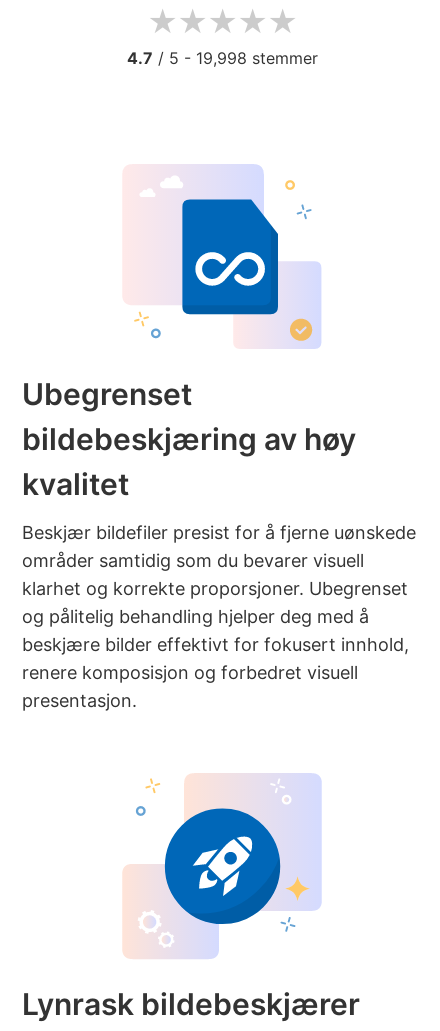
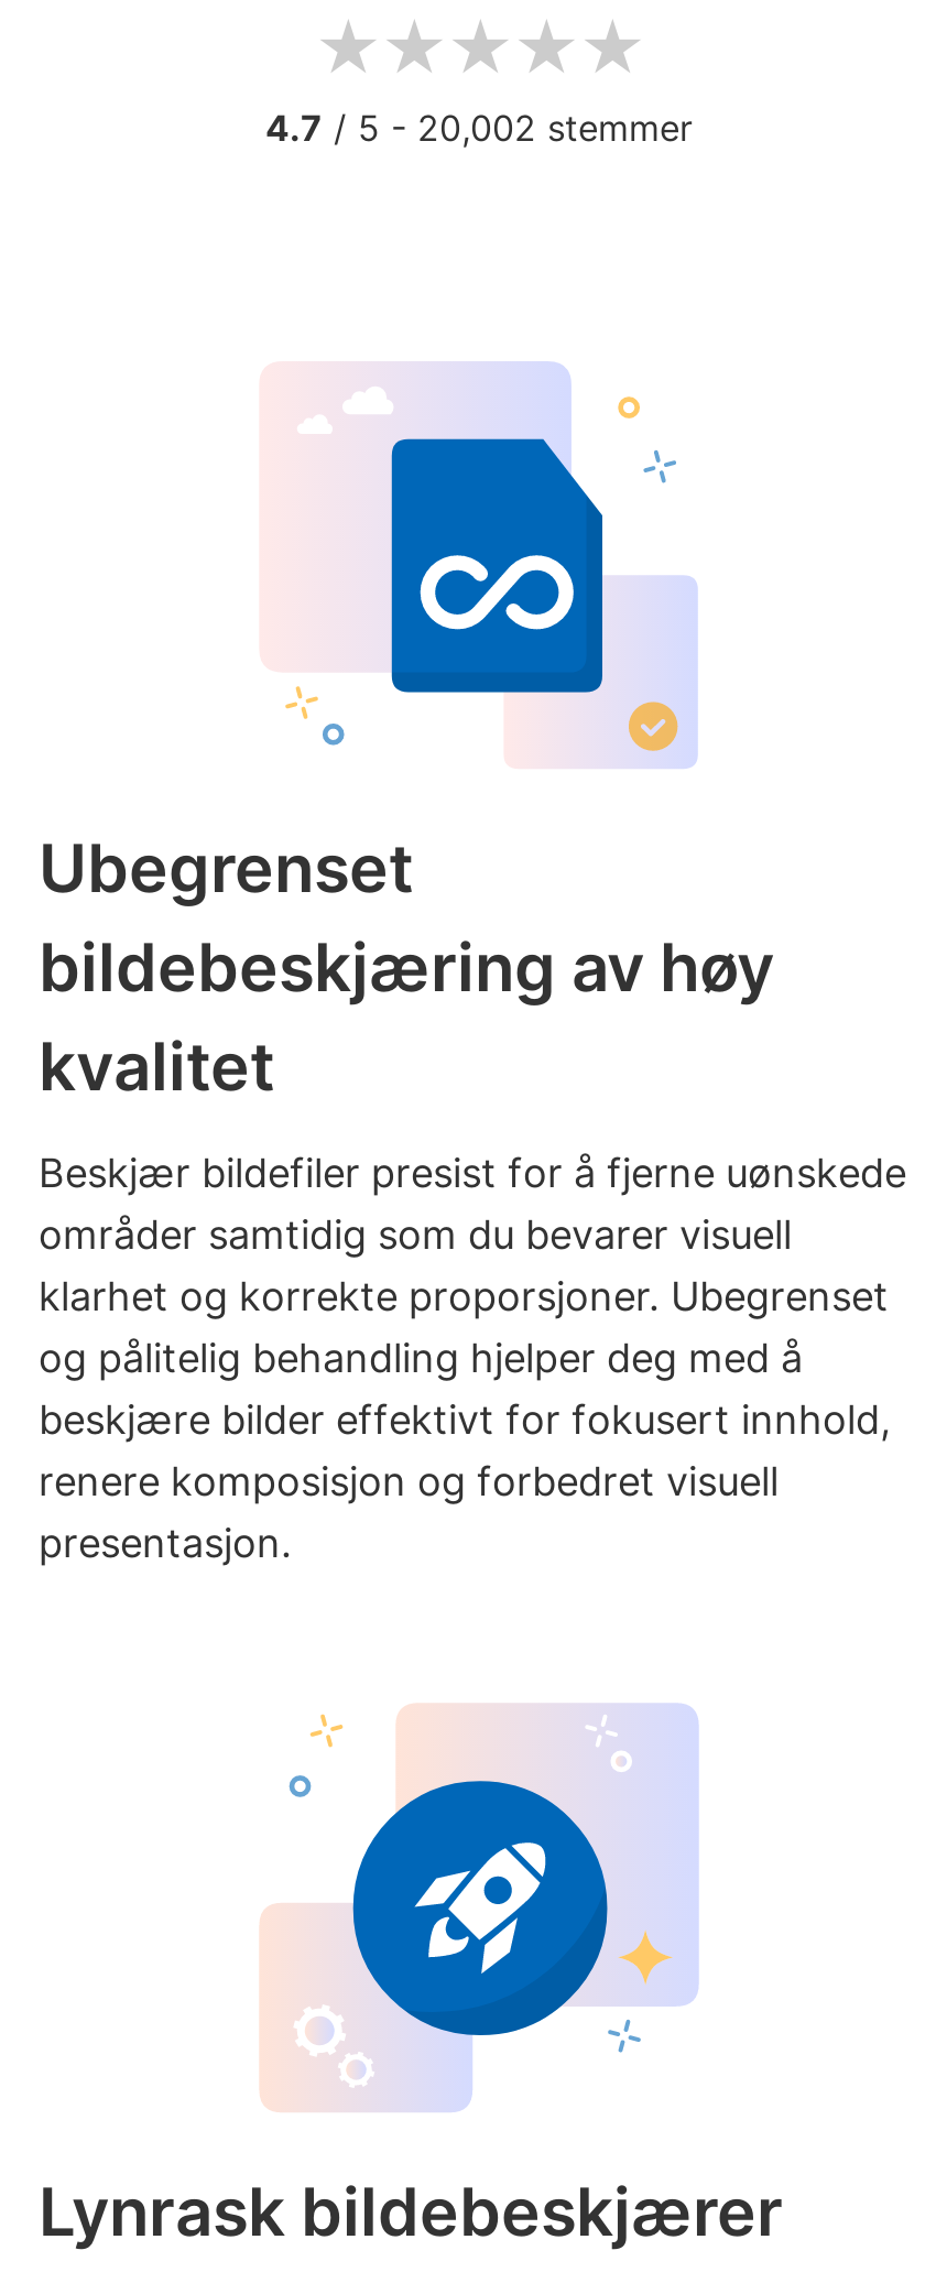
- 4.7 / 5 - 19,998 stemmer
+ 4.7 / 5 - 20,002 stemmer
